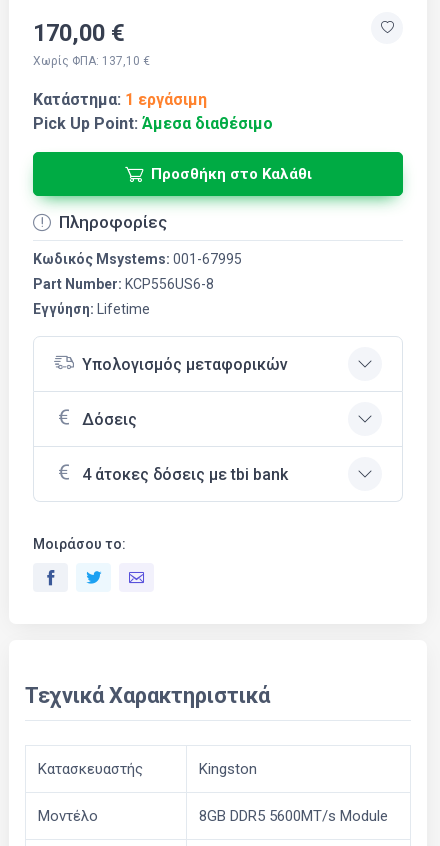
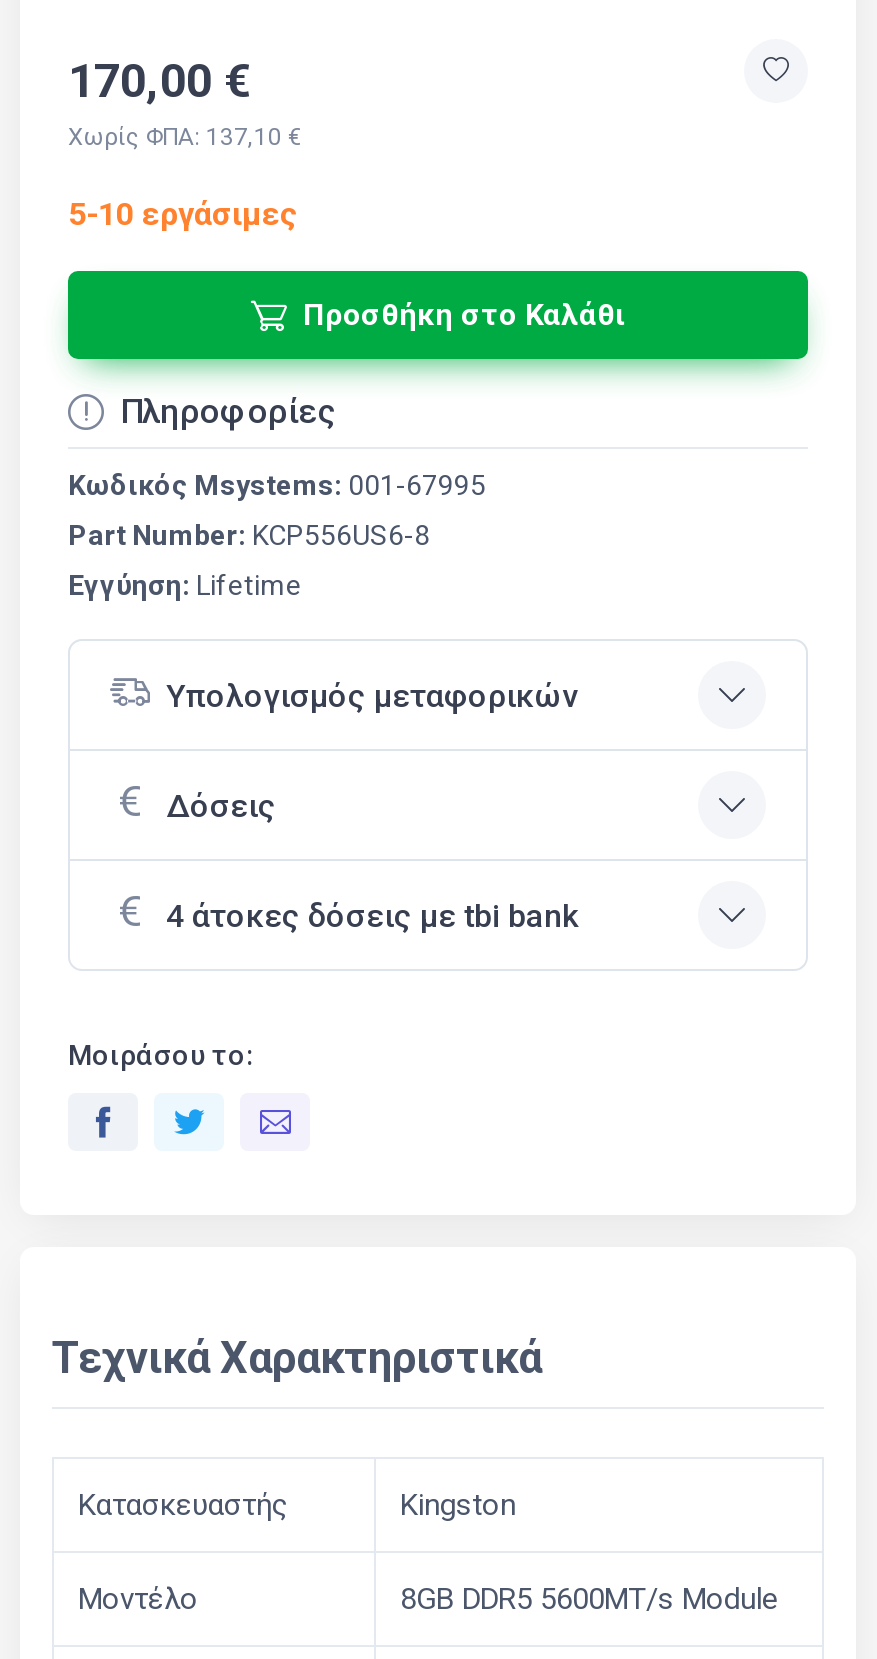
- Κατάστημα: 1 εργάσιμη
- Pick Up Point: Άμεσα διαθέσιμο
+ 5-10 εργάσιμες
